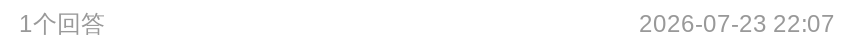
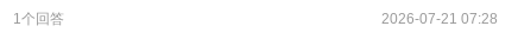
- 2026-07-23 22:07
+ 2026-07-21 07:28
